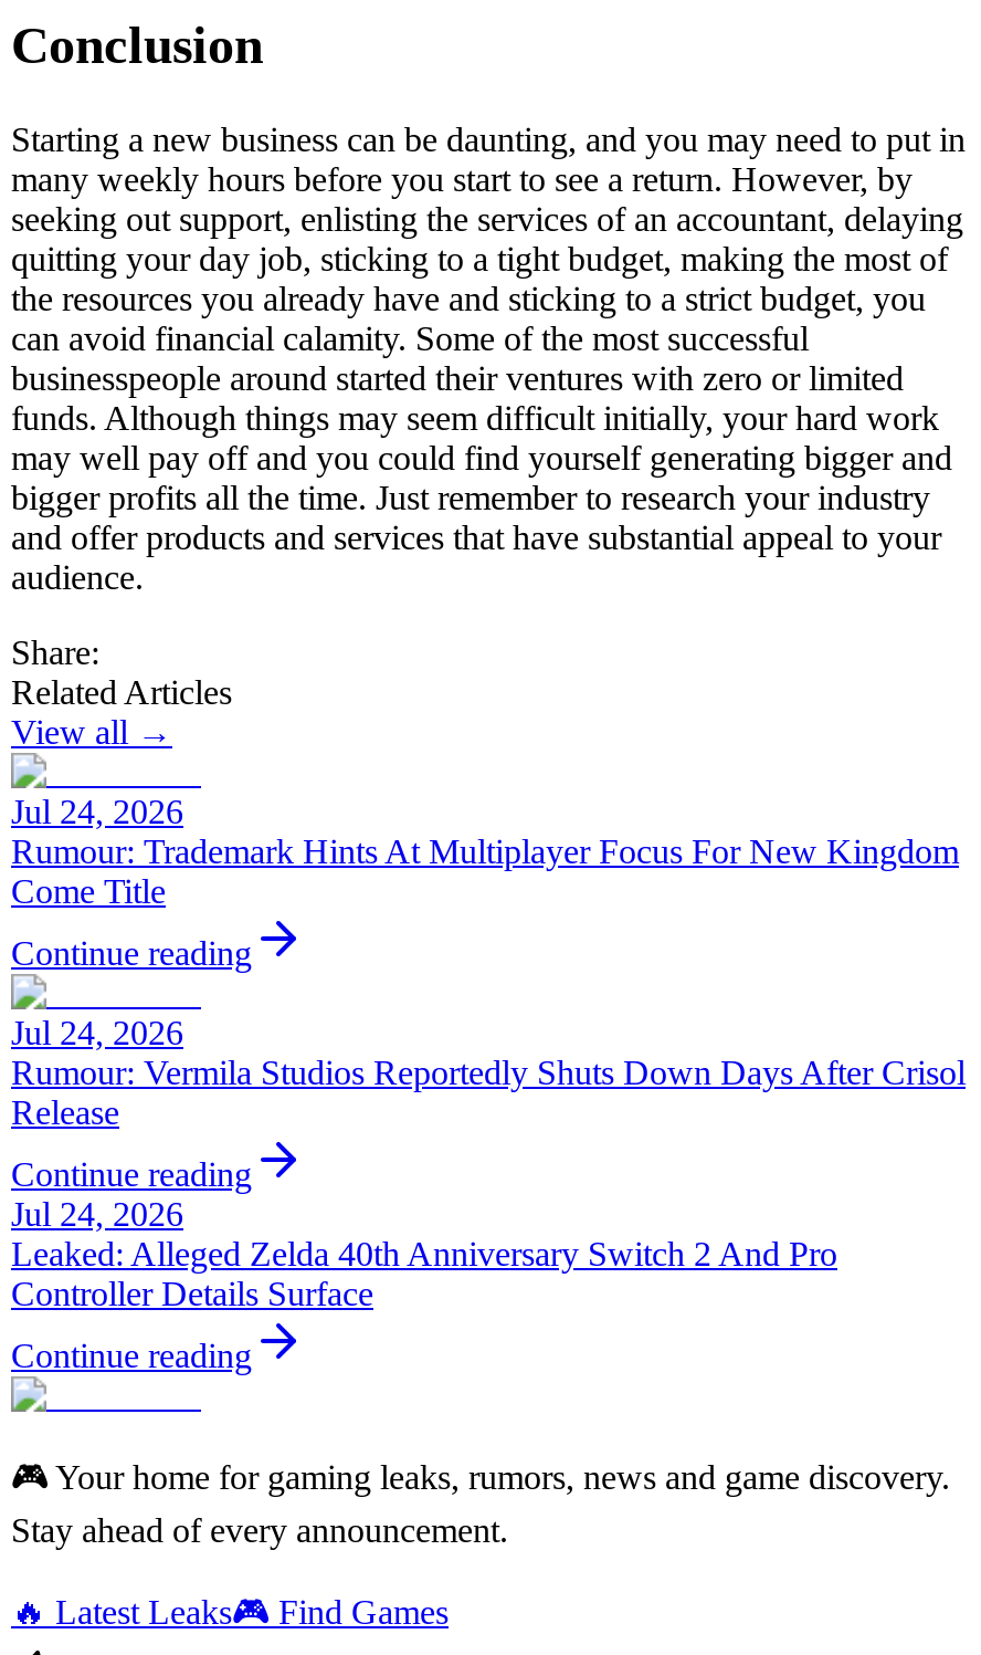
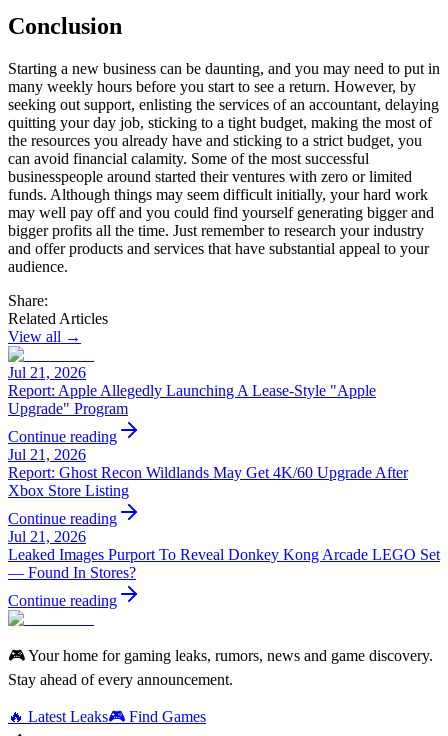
- Jul 24, 2026
- Rumour: Trademark Hints At Multiplayer Focus For New Kingdom
- Come Title
+ Jul 21, 2026
+ Report: Apple Allegedly Launching A Lease-Style "Apple
+ Upgrade" Program

- Jul 24, 2026
- Rumour: Vermila Studios Reportedly Shuts Down Days After Crisol
- Release
+ Jul 21, 2026
+ Report: Ghost Recon Wildlands May Get 4K/60 Upgrade After
+ Xbox Store Listing

- Jul 24, 2026
- Leaked: Alleged Zelda 40th Anniversary Switch 2 And Pro
- Controller Details Surface
+ Jul 21, 2026
+ Leaked Images Purport To Reveal Donkey Kong Arcade LEGO Set
+ — Found In Stores?
